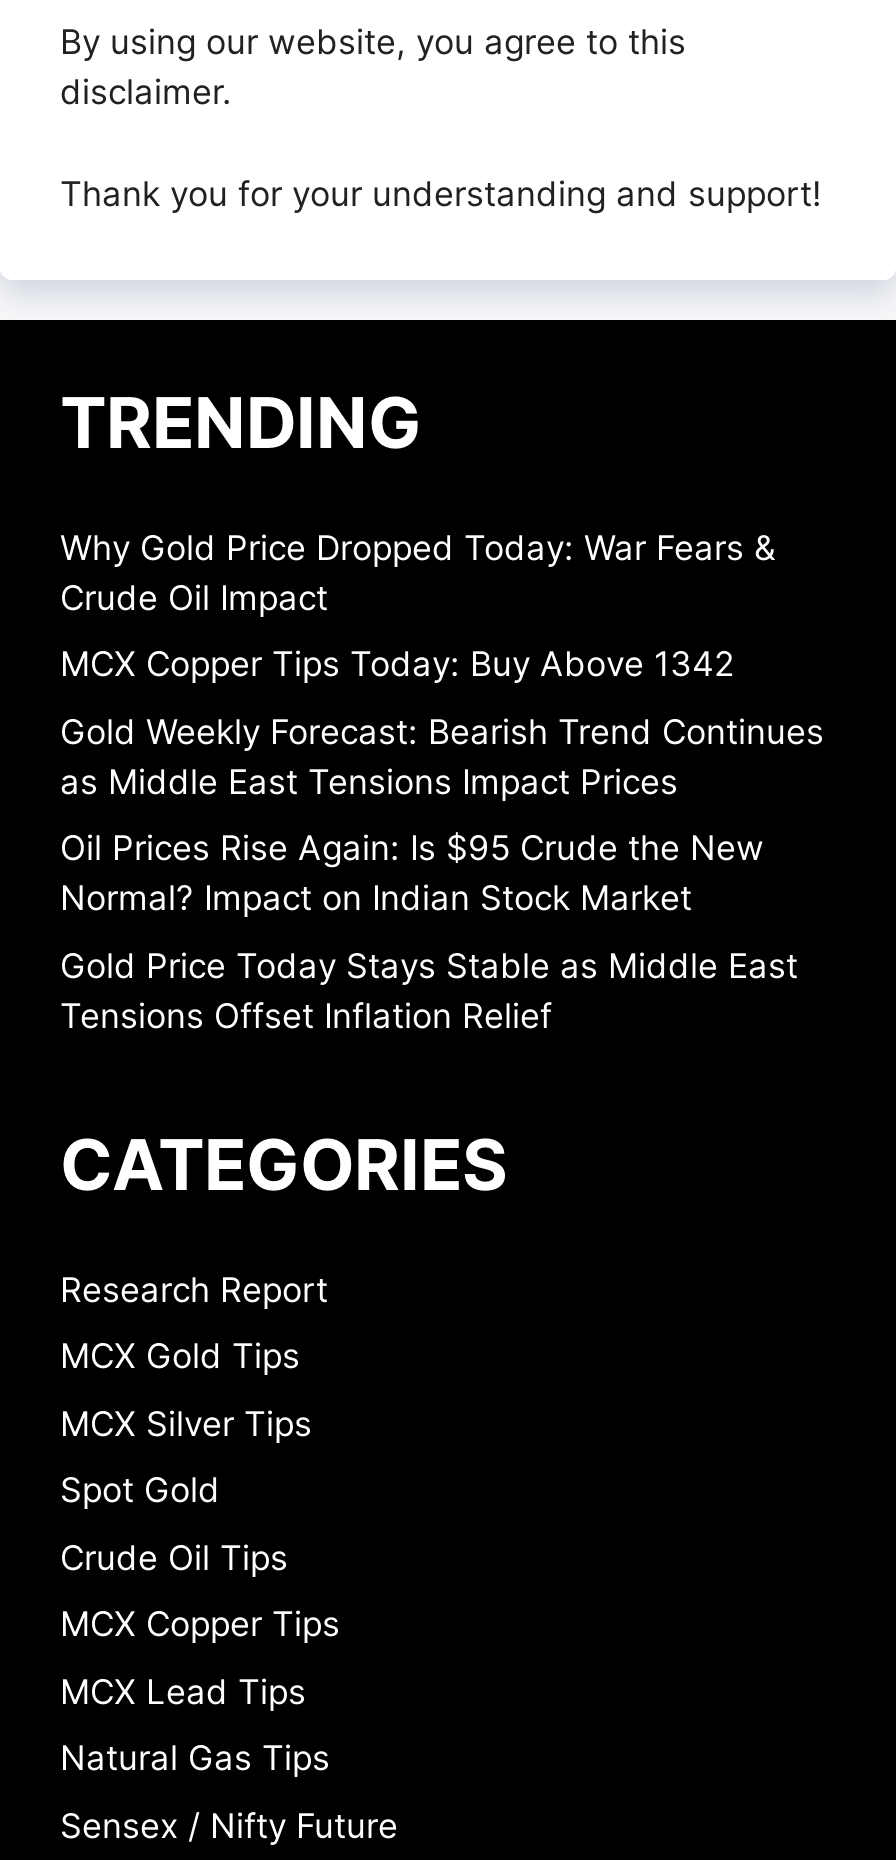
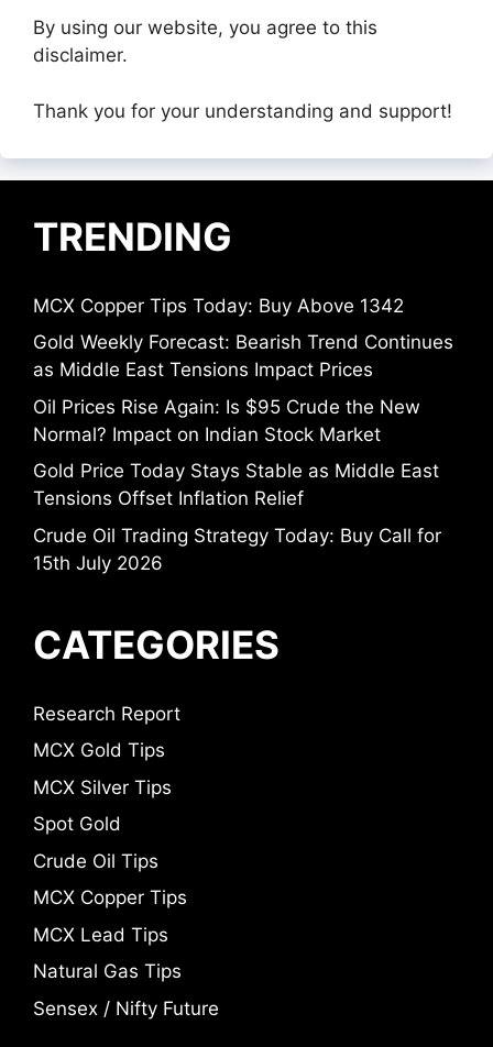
- Why Gold Price Dropped Today: War Fears &
- Crude Oil Impact

moved up: MCX Copper Tips Today: Buy Above 1342 | Gold Weekly Forecast: Bearish Trend Continues | as Middle East Tensions Impact Prices | Oil Prices Rise Again: Is $95 Crude the New | Normal? Impact on Indian Stock Market | Gold Price Today Stays Stable as Middle East | Tensions Offset Inflation Relief

+ Crude Oil Trading Strategy Today: Buy Call for
+ 15th July 2026
